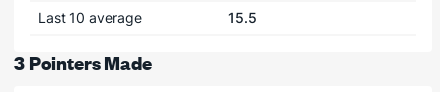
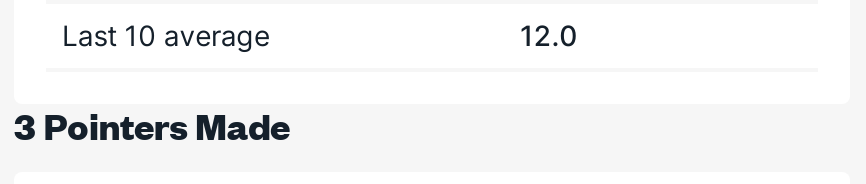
- 15.5
+ 12.0
